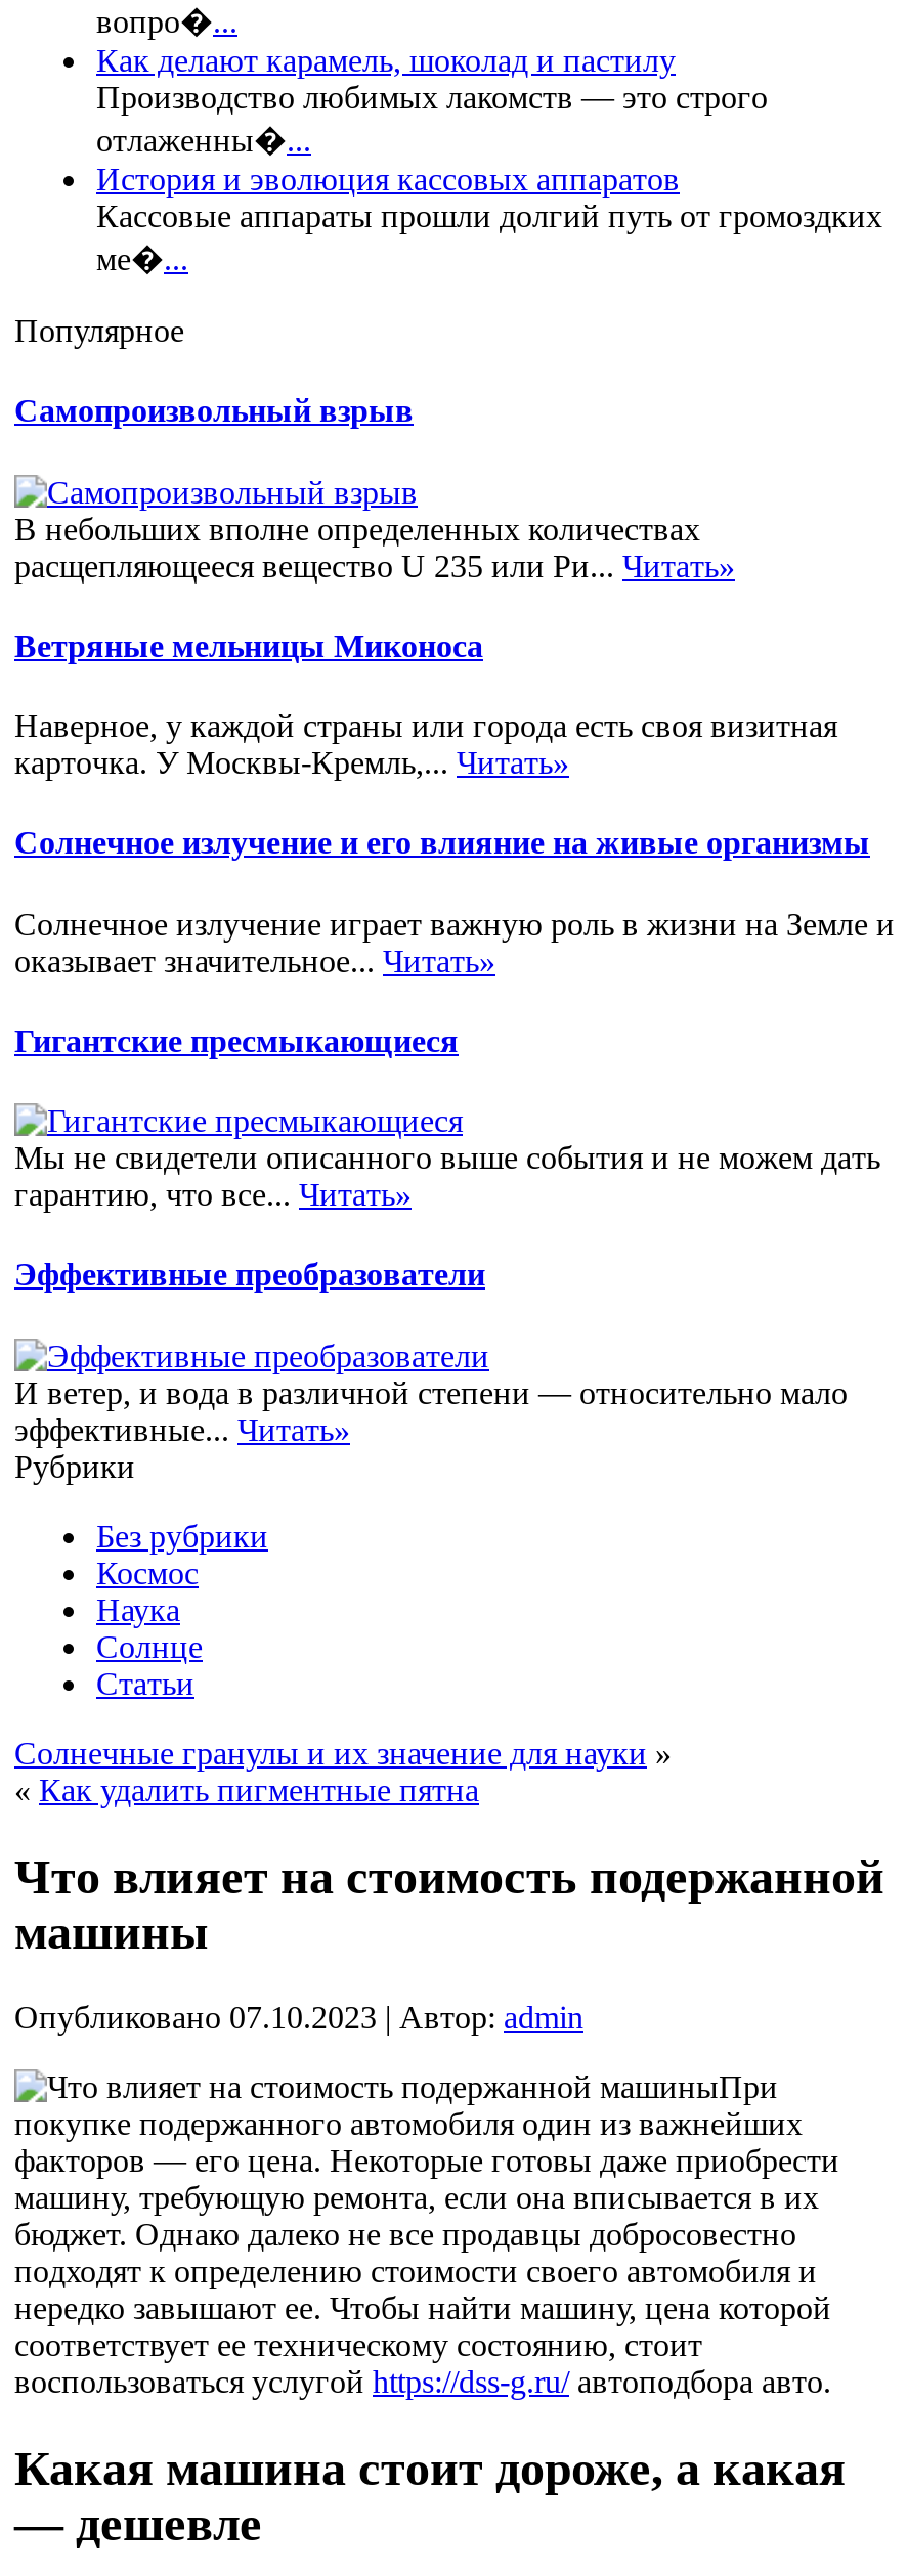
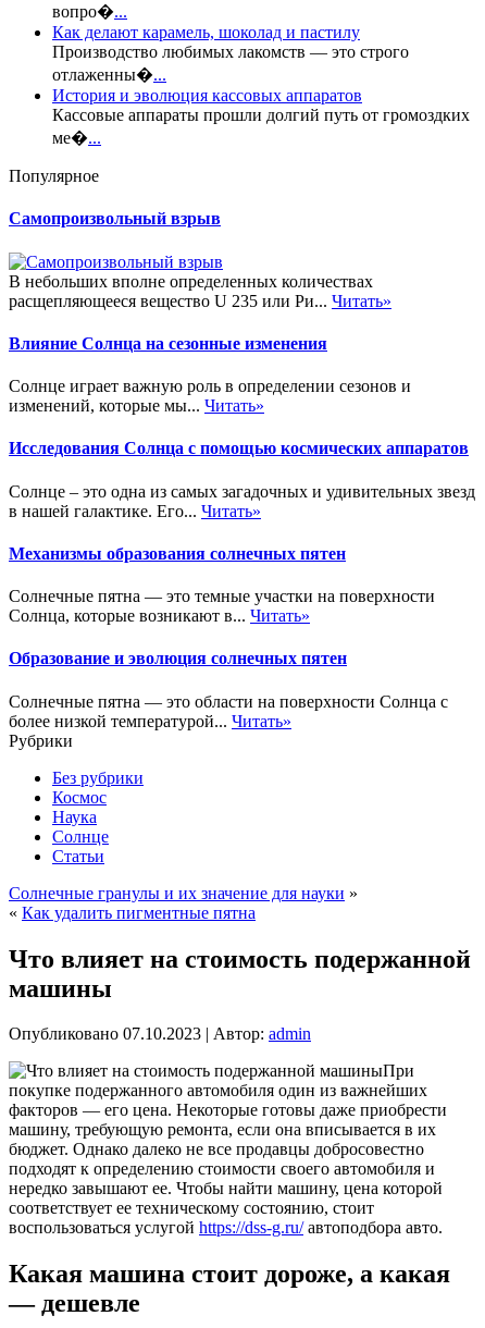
- Ветряные мельницы Миконоса
+ Влияние Солнца на сезонные изменения

- Наверное, у каждой страны или города есть своя визитная
- карточка. У Москвы-Кремль,... Читать»
+ Солнце играет важную роль в определении сезонов и
+ изменений, которые мы... Читать»

- Солнечное излучение и его влияние на живые организмы
+ Исследования Солнца с помощью космических аппаратов

- Солнечное излучение играет важную роль в жизни на Земле и
- оказывает значительное... Читать»
+ Солнце – это одна из самых загадочных и удивительных звезд
+ в нашей галактике. Его... Читать»

- Гигантские пресмыкающиеся
+ Механизмы образования солнечных пятен

- Мы не свидетели описанного выше события и не можем дать
- гарантию, что все... Читать»
+ Солнечные пятна — это темные участки на поверхности
+ Солнца, которые возникают в... Читать»

- Эффективные преобразователи
+ Образование и эволюция солнечных пятен

- И ветер, и вода в различной степени — относительно мало
- эффективные... Читать»
+ Солнечные пятна — это области на поверхности Солнца с
+ более низкой температурой... Читать»
